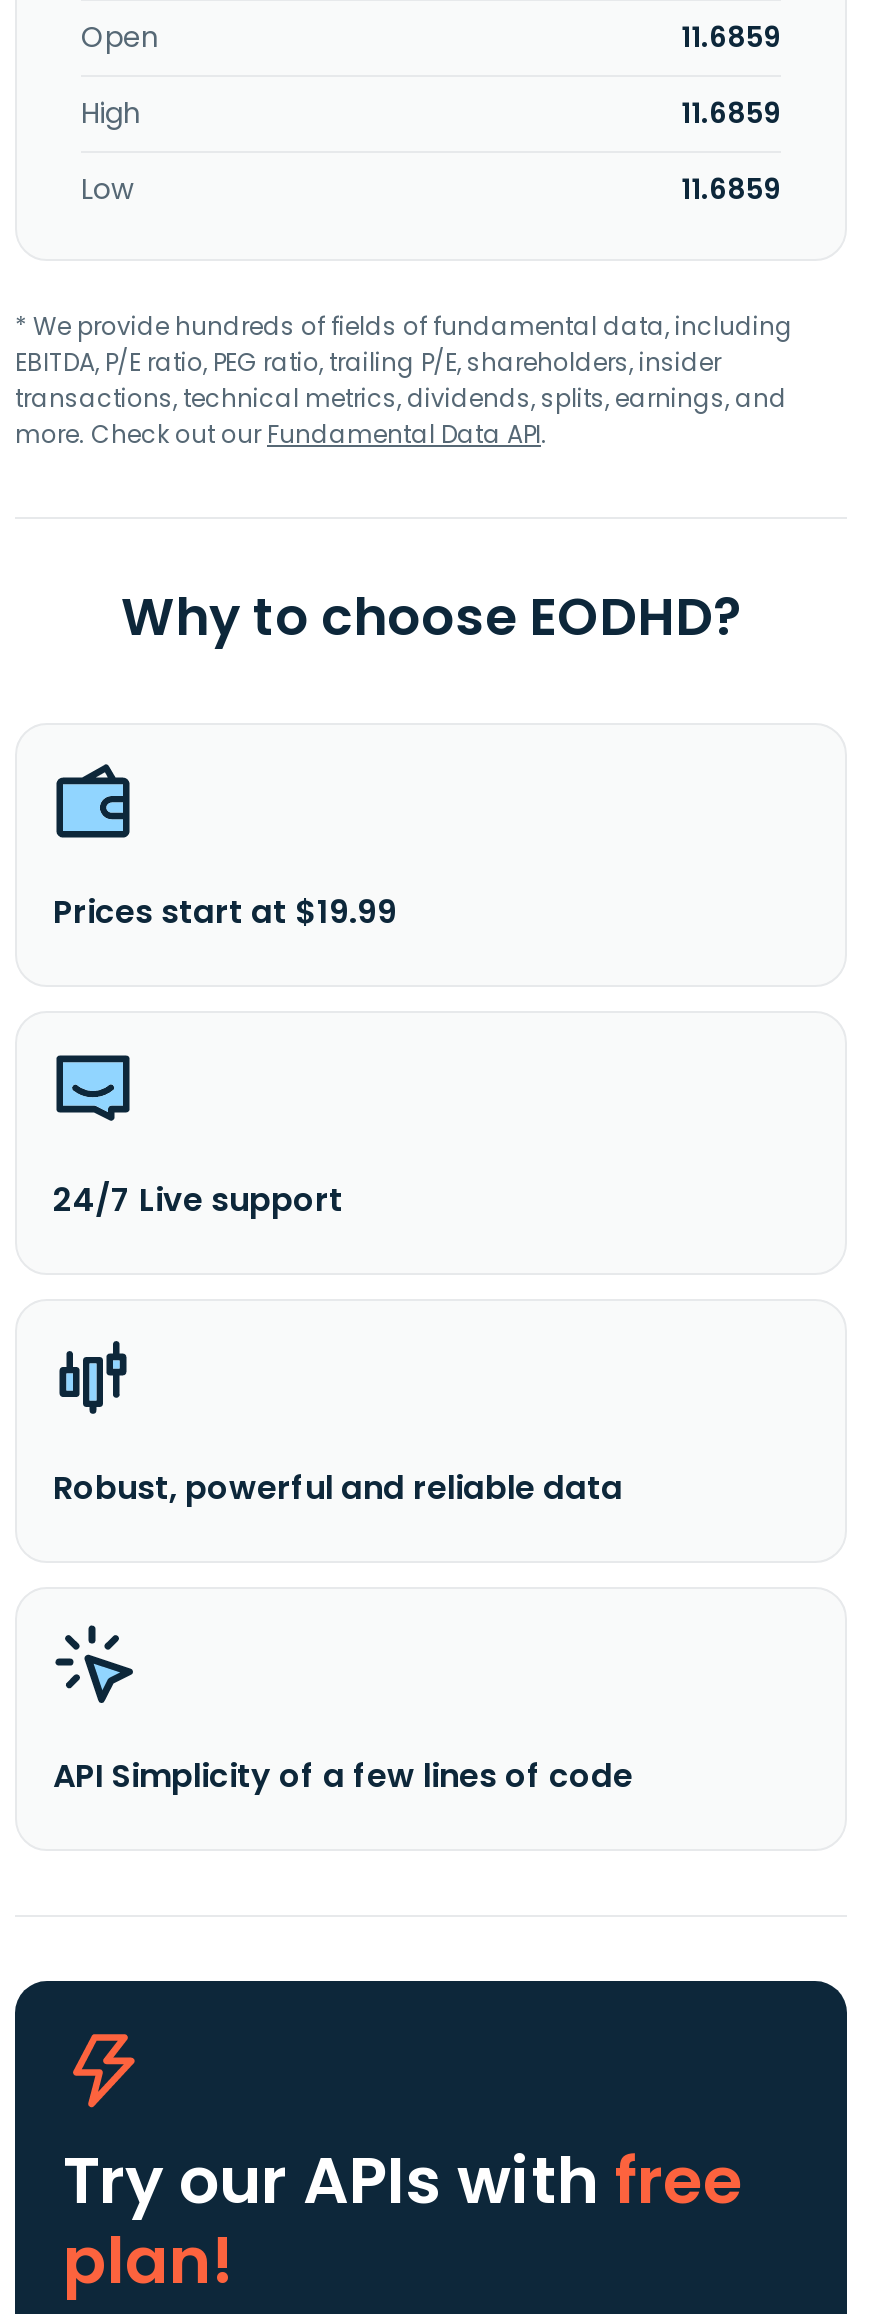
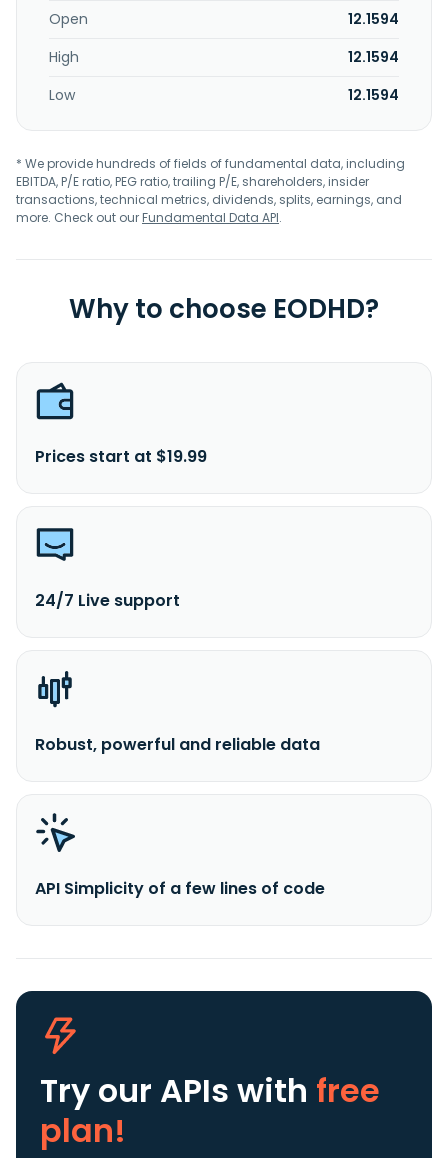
- 11.6859
+ 12.1594

- 11.6859
+ 12.1594

- 11.6859
+ 12.1594
